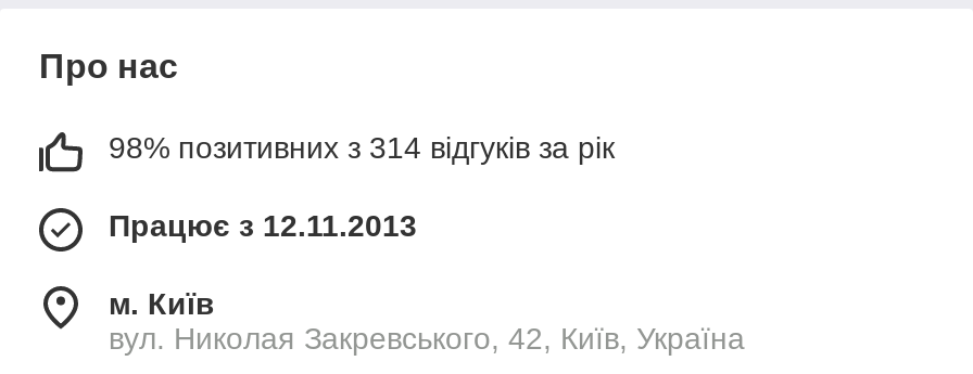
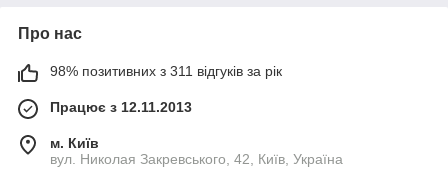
- 98% позитивних з 314 відгуків за рік
+ 98% позитивних з 311 відгуків за рік
